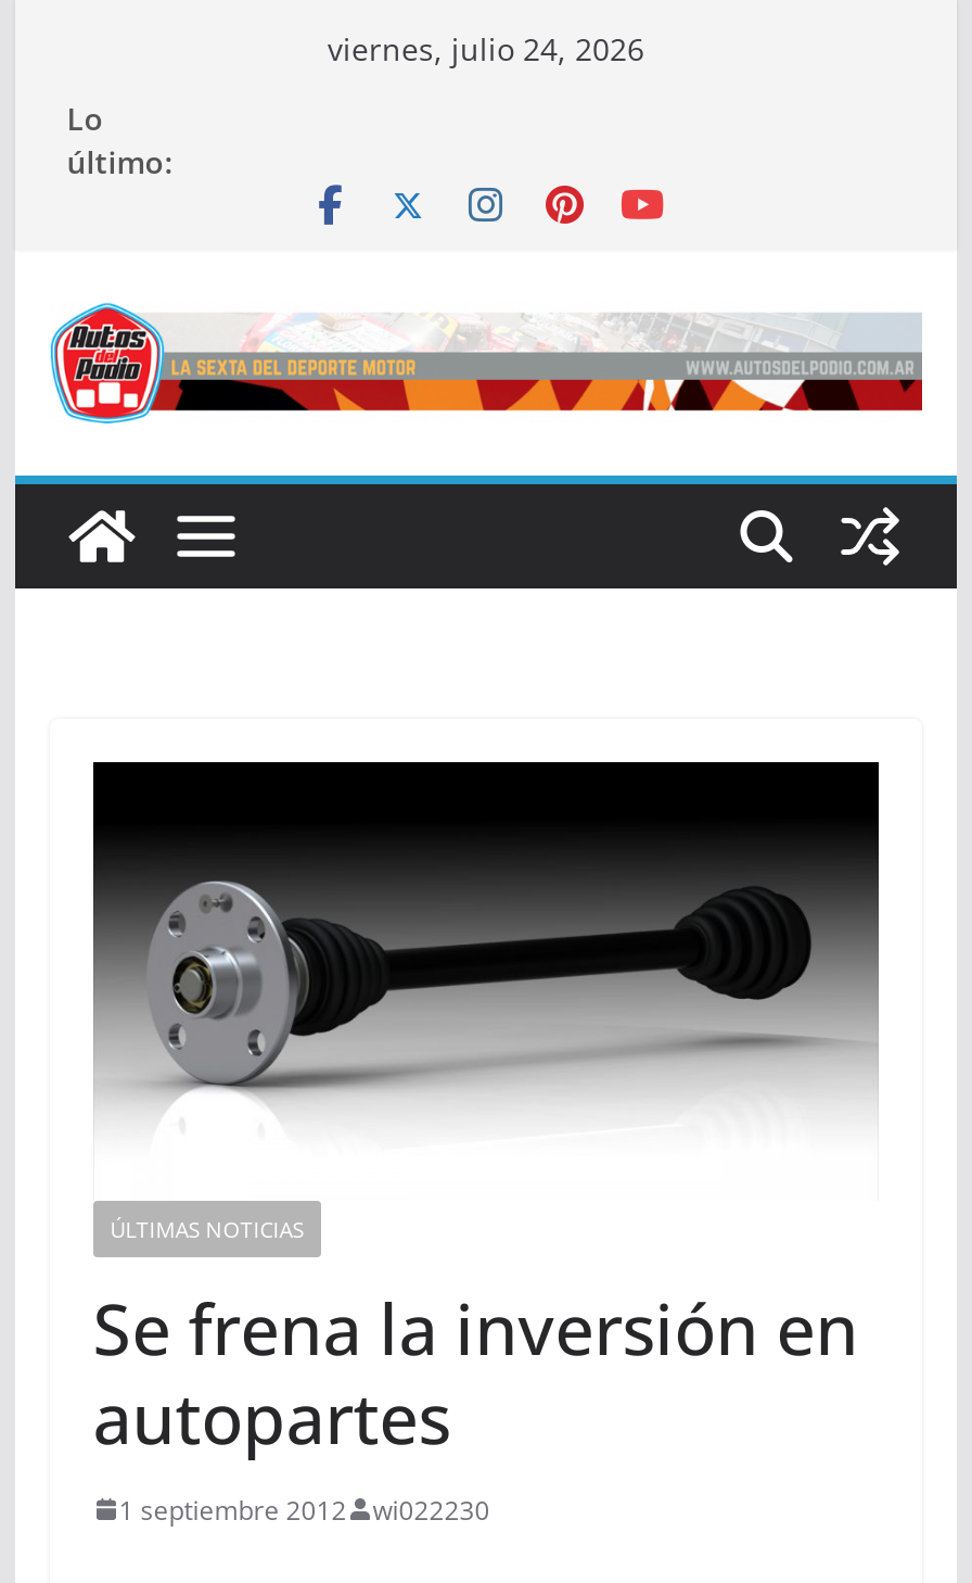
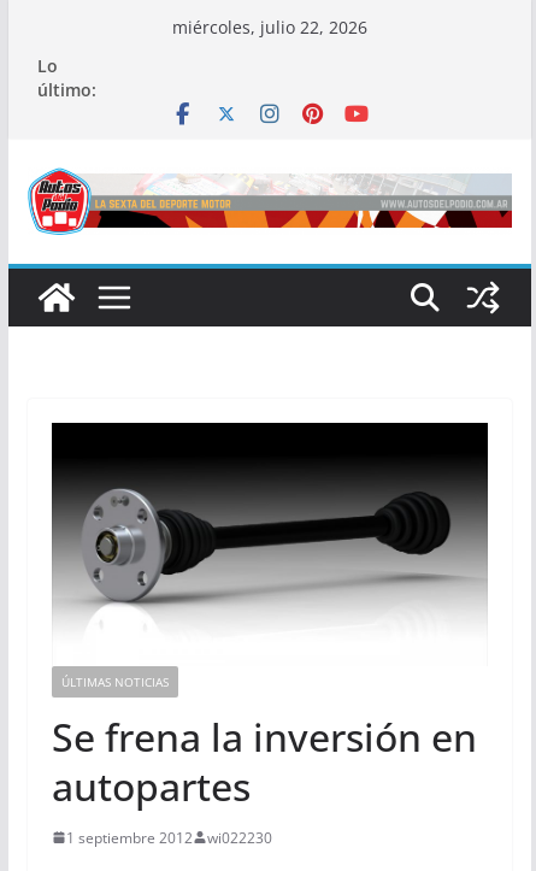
- viernes, julio 24, 2026
+ miércoles, julio 22, 2026
